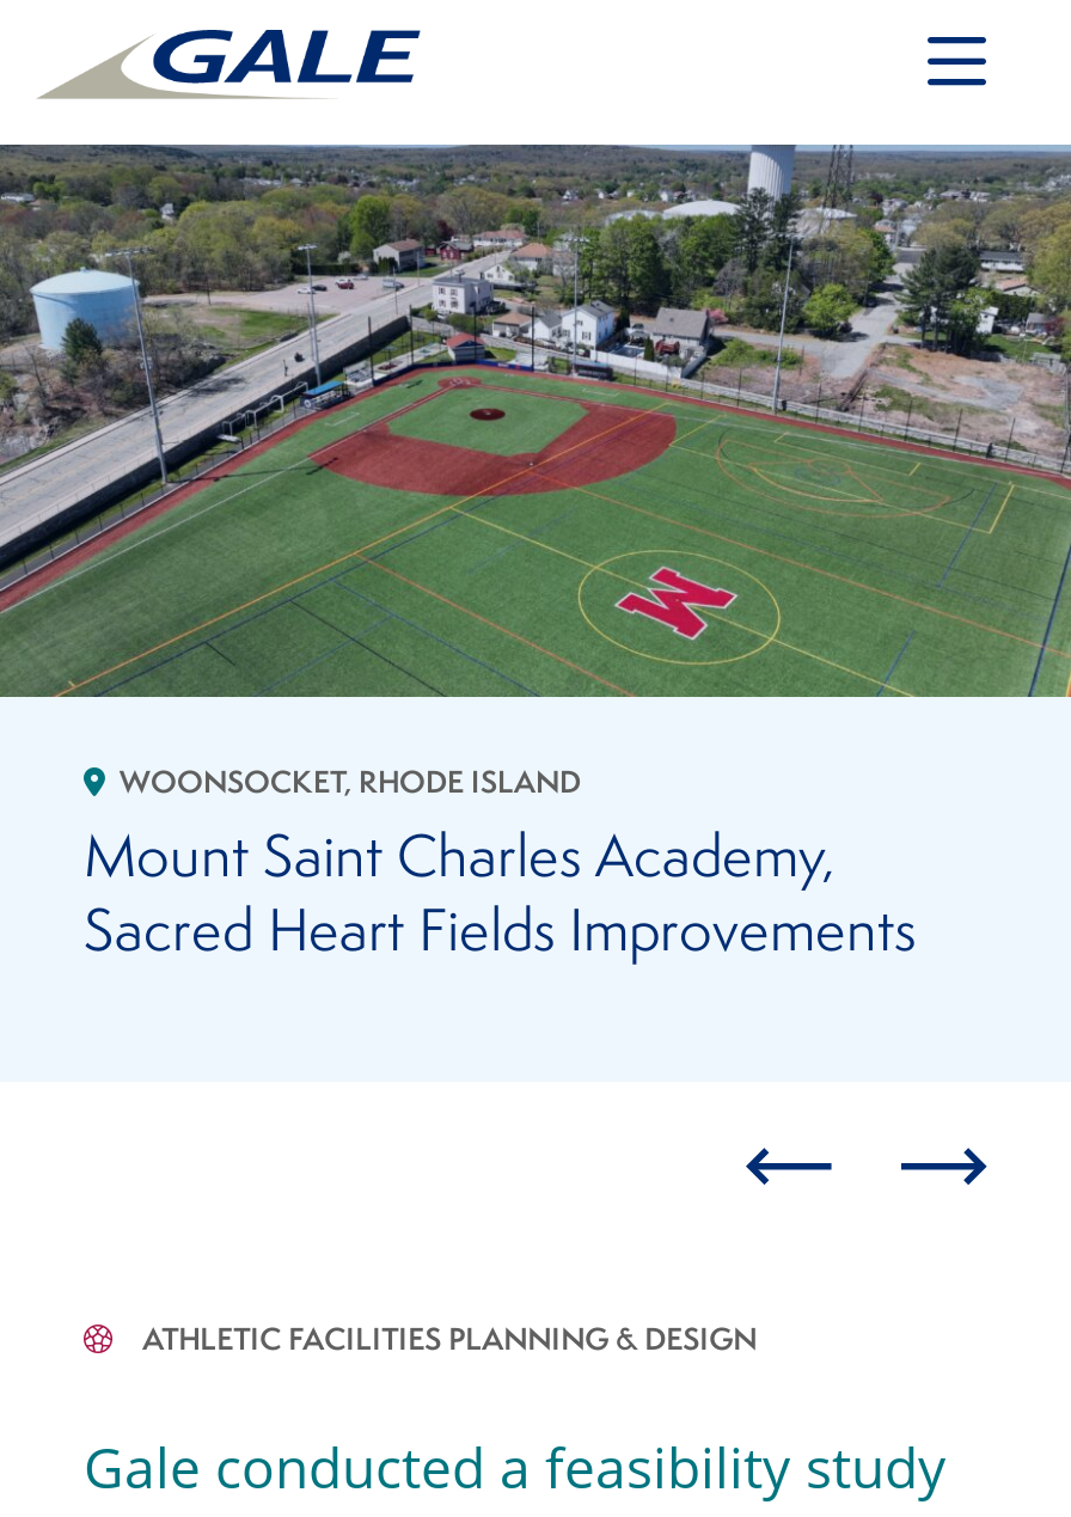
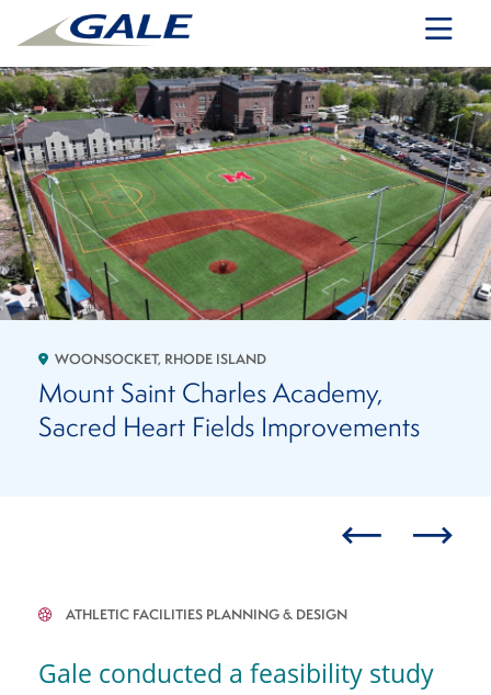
- [image]
+ [image]
